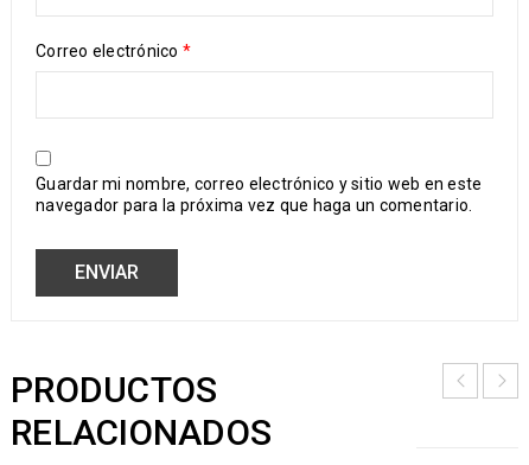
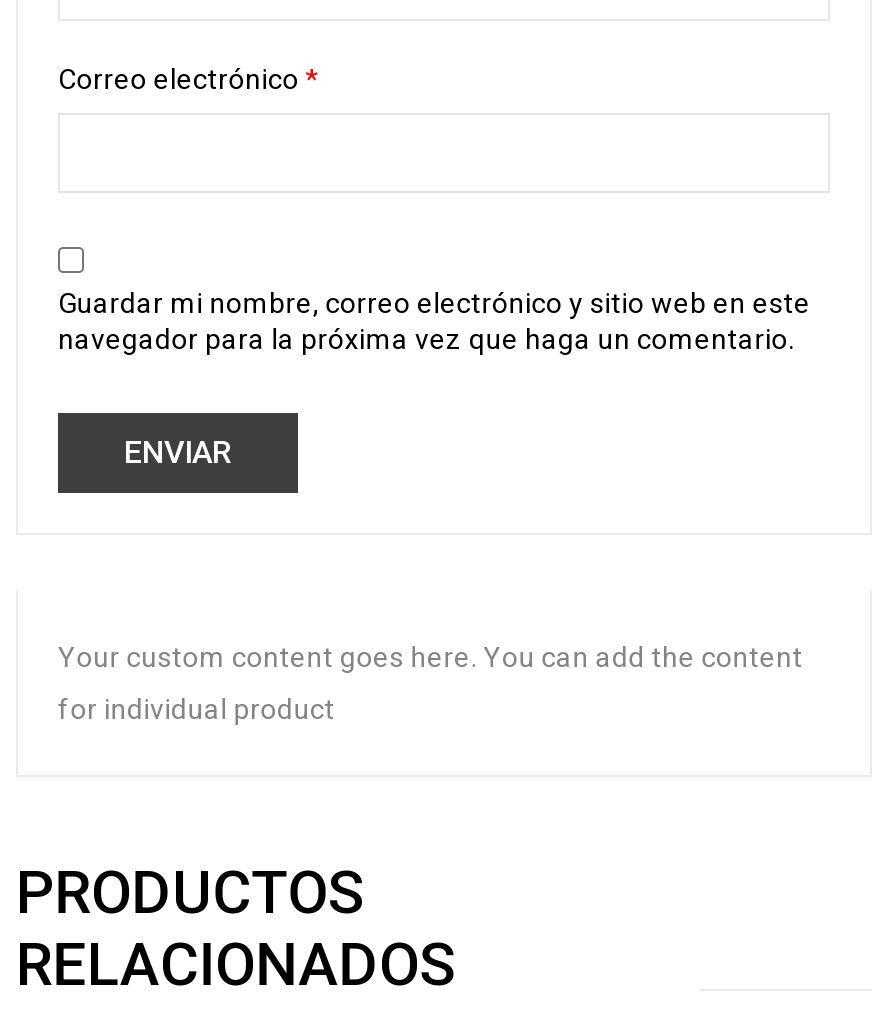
+ Your custom content goes here. You can add the content
+ for individual product
